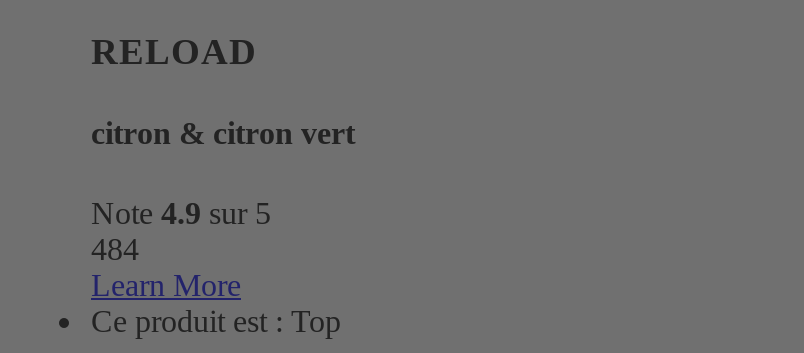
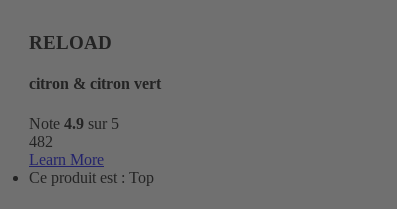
- 484
+ 482
